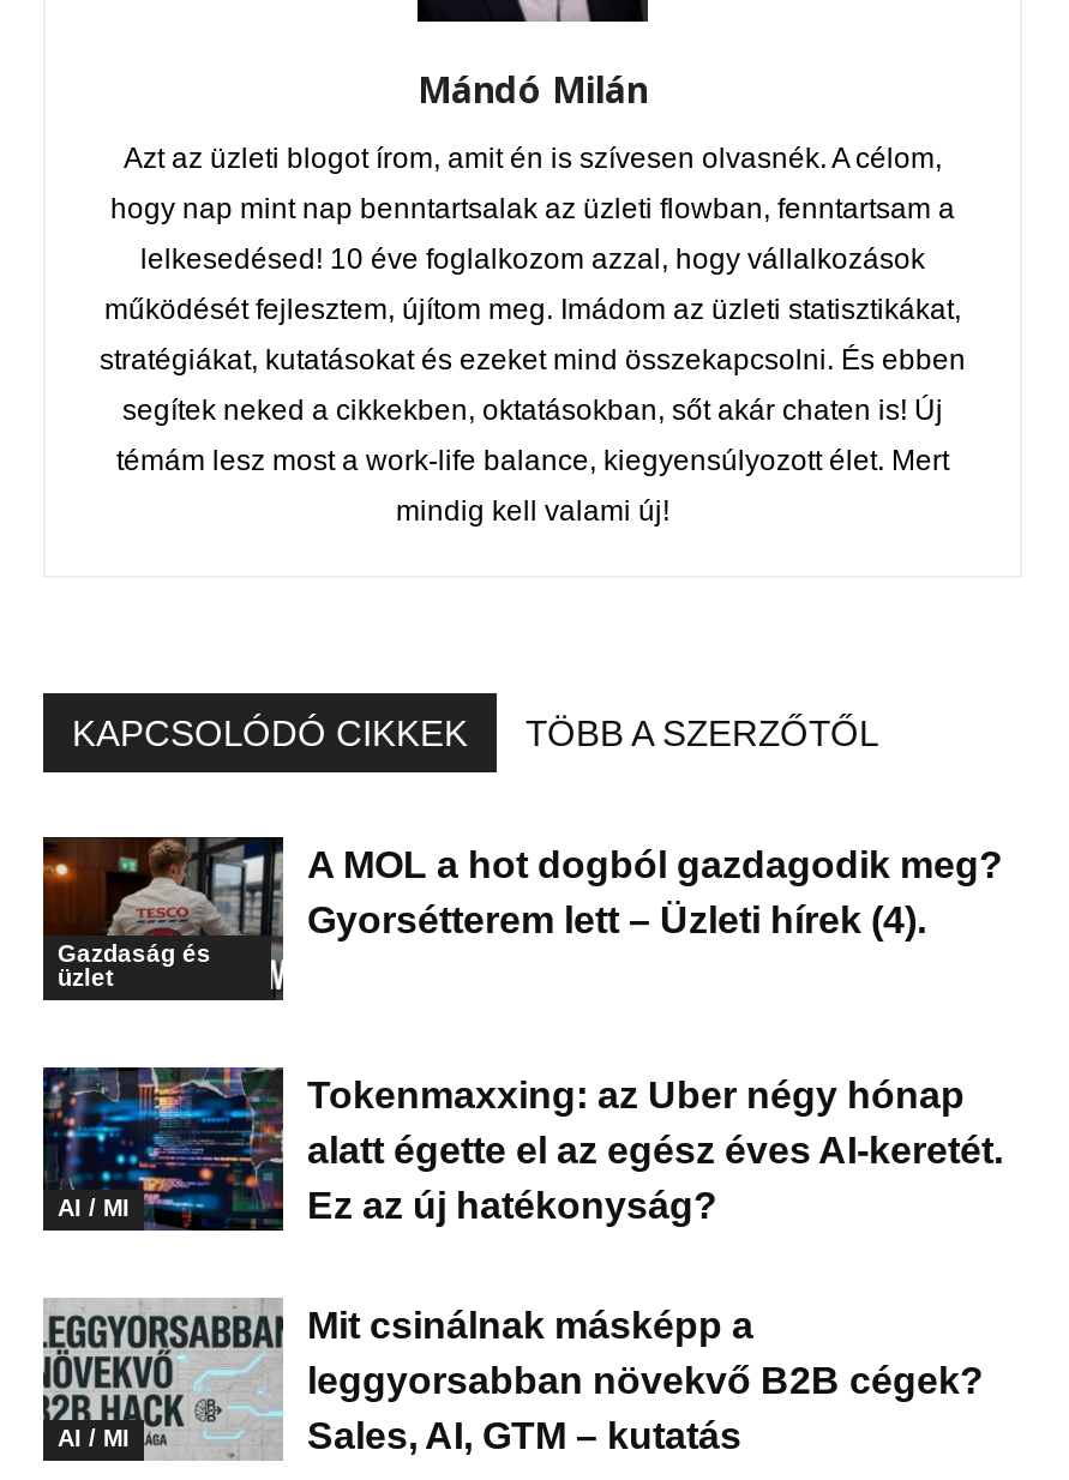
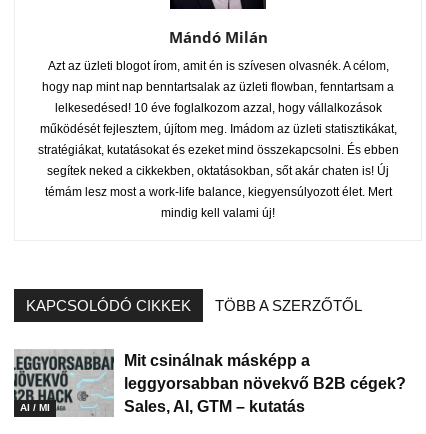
- [image]
- Gazdaság és
- üzlet

- A MOL a hot dogból gazdagodik meg?
- Gyorsétterem lett – Üzleti hírek (4).

- [image]
- AI / MI

- Tokenmaxxing: az Uber négy hónap
- alatt égette el az egész éves AI-keretét.
- Ez az új hatékonyság?
